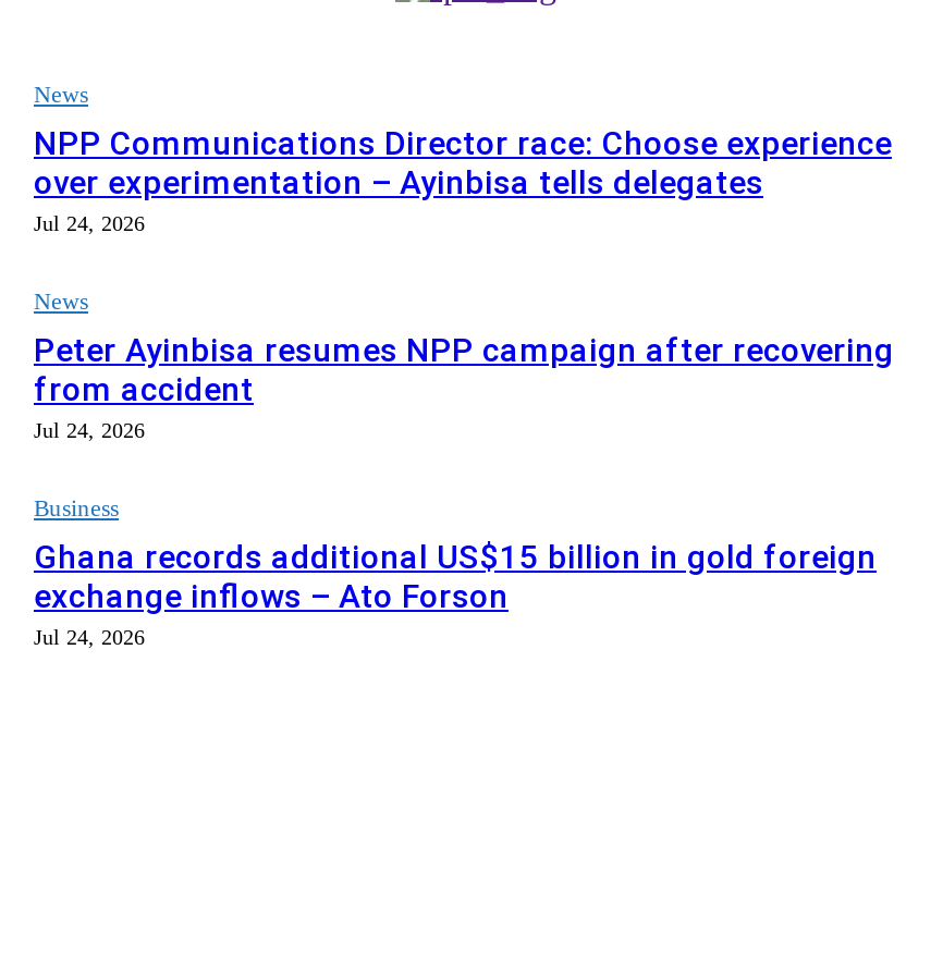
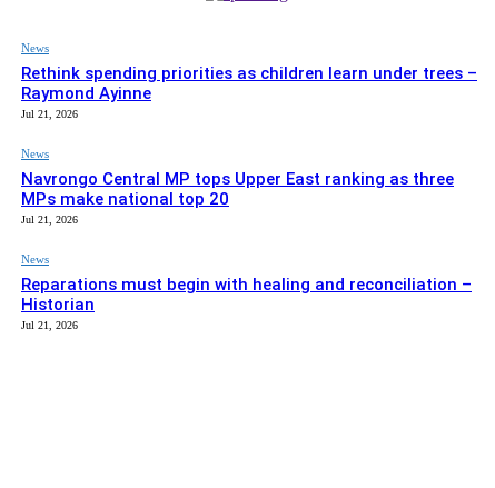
- NPP Communications Director race: Choose experience
- over experimentation – Ayinbisa tells delegates
- Jul 24, 2026
+ Rethink spending priorities as children learn under trees –
+ Raymond Ayinne
+ Jul 21, 2026

- Peter Ayinbisa resumes NPP campaign after recovering
- from accident
- Jul 24, 2026
+ Navrongo Central MP tops Upper East ranking as three
+ MPs make national top 20
+ Jul 21, 2026

- Business
- Ghana records additional US$15 billion in gold foreign
- exchange inflows – Ato Forson
- Jul 24, 2026
+ News
+ Reparations must begin with healing and reconciliation –
+ Historian
+ Jul 21, 2026
